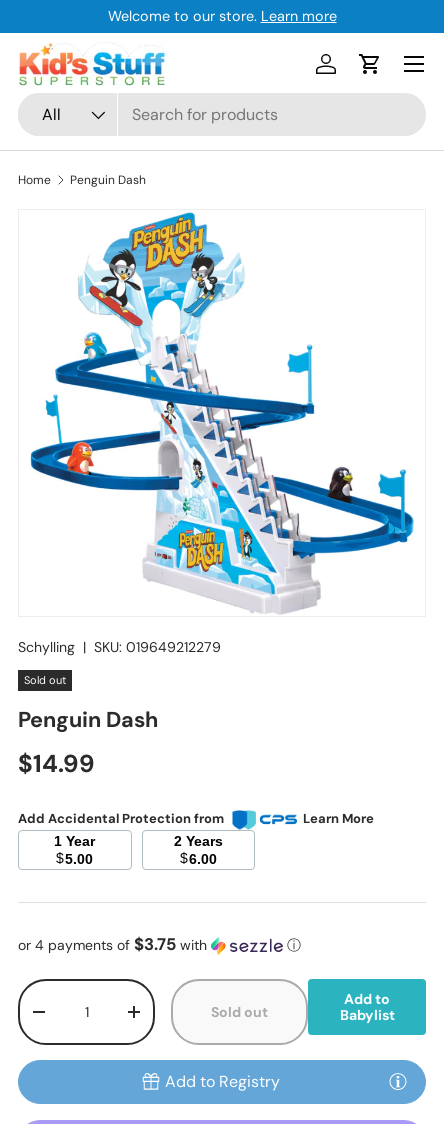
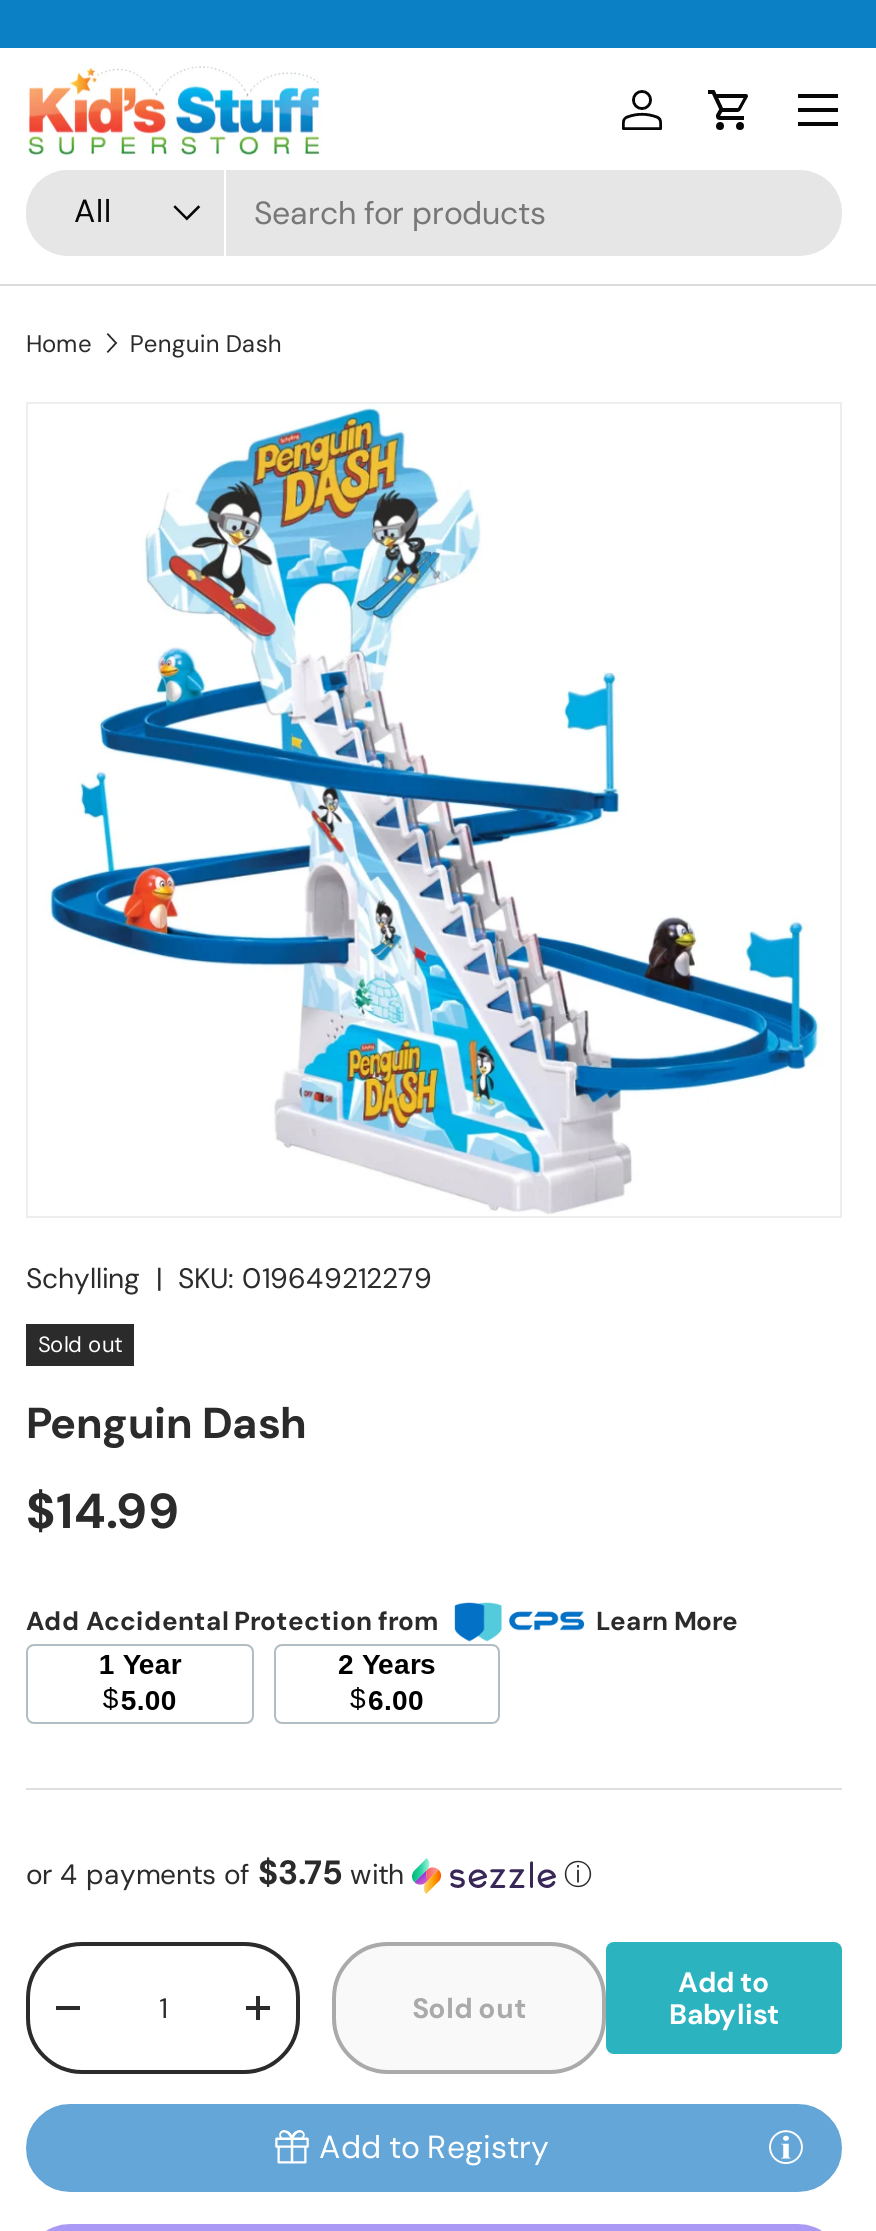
- Welcome to our store. Learn more
